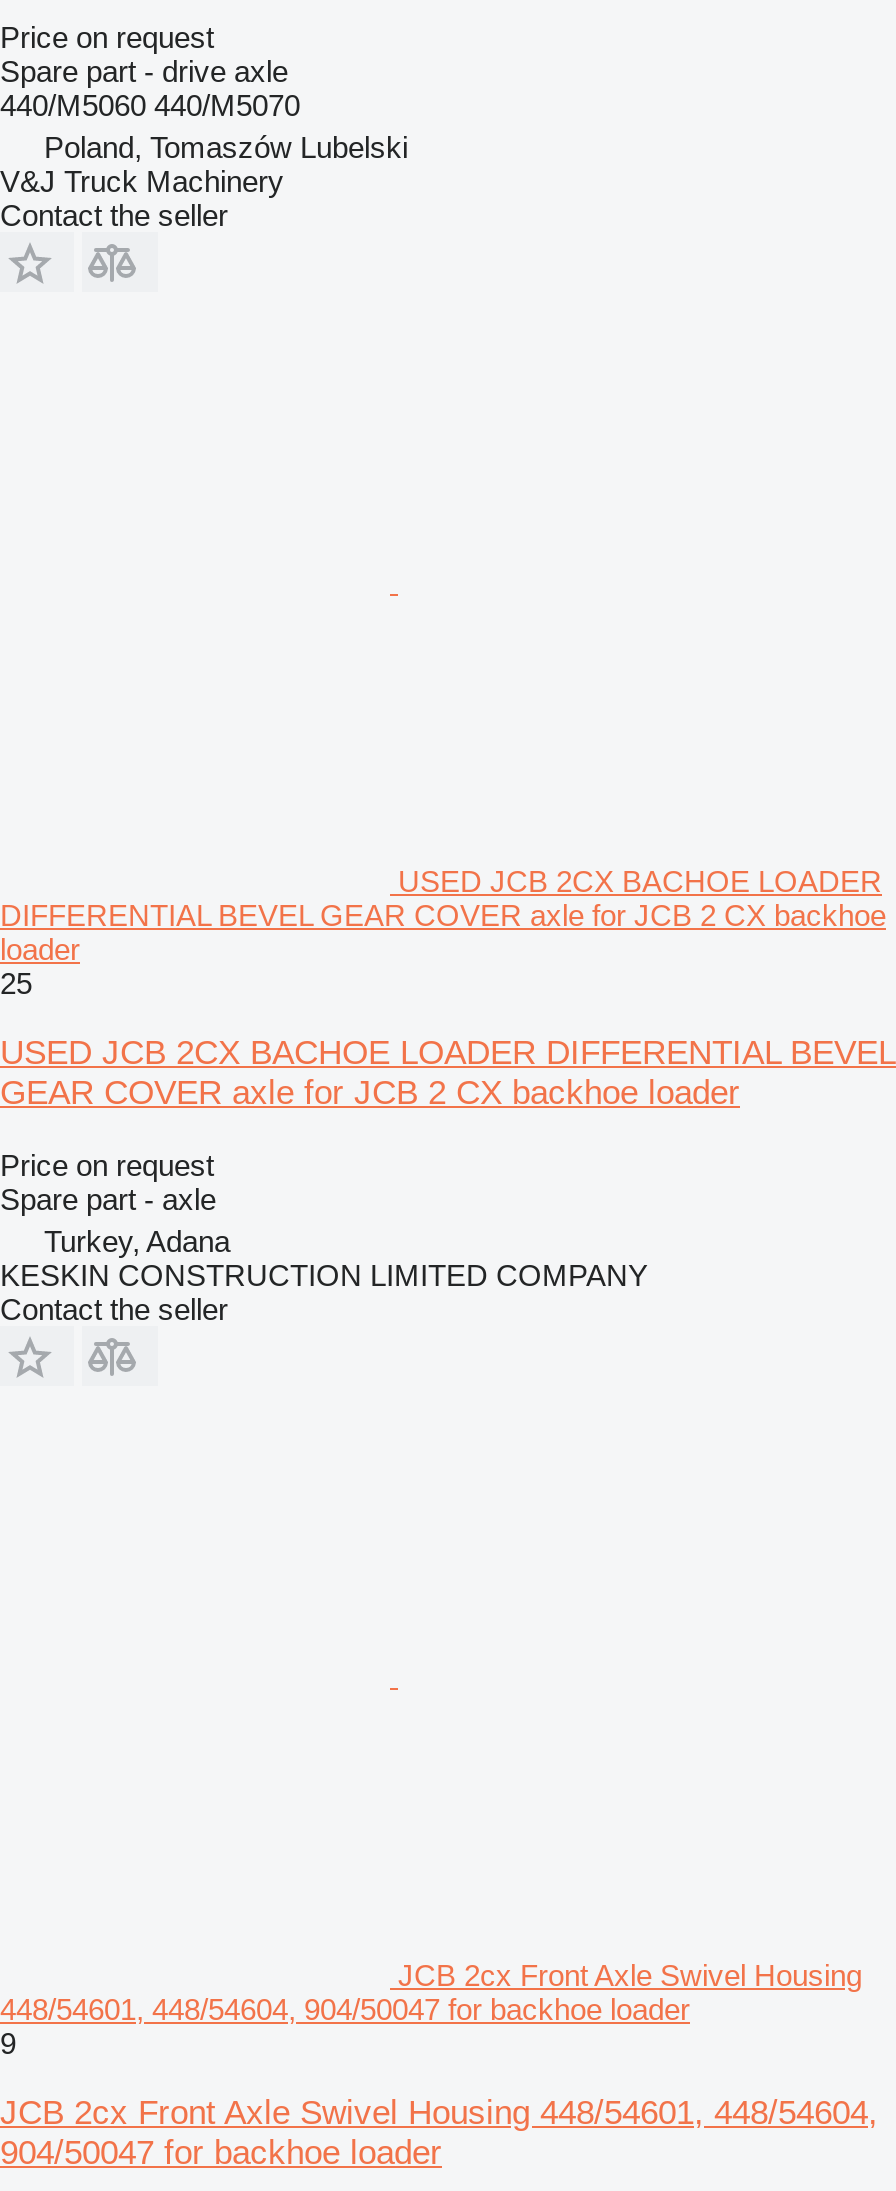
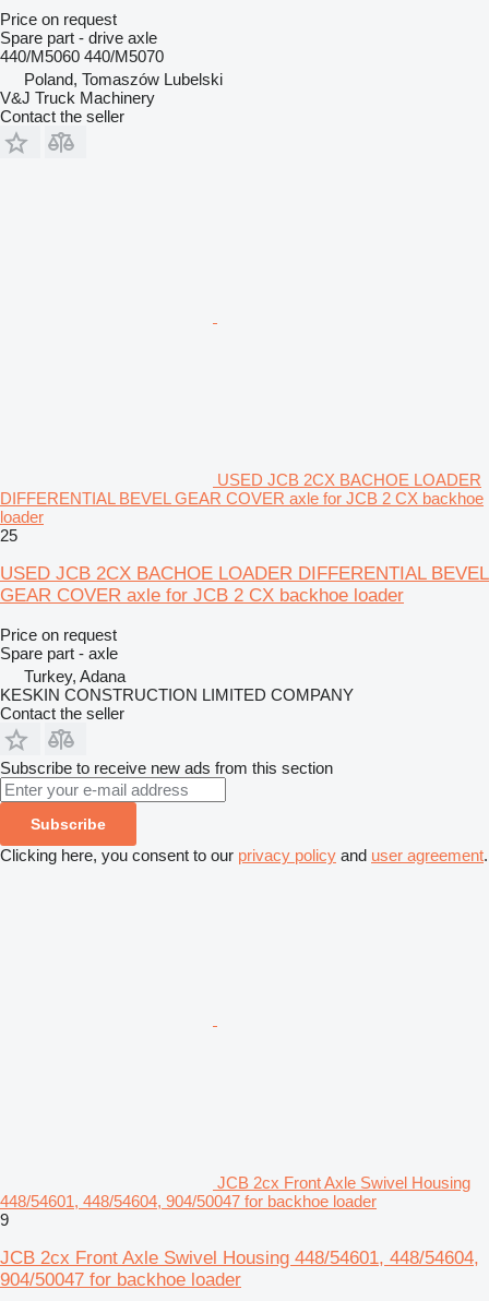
+ Subscribe to receive new ads from this section
+ Subscribe
+ Clicking here, you consent to our privacy policy and user agreement.
